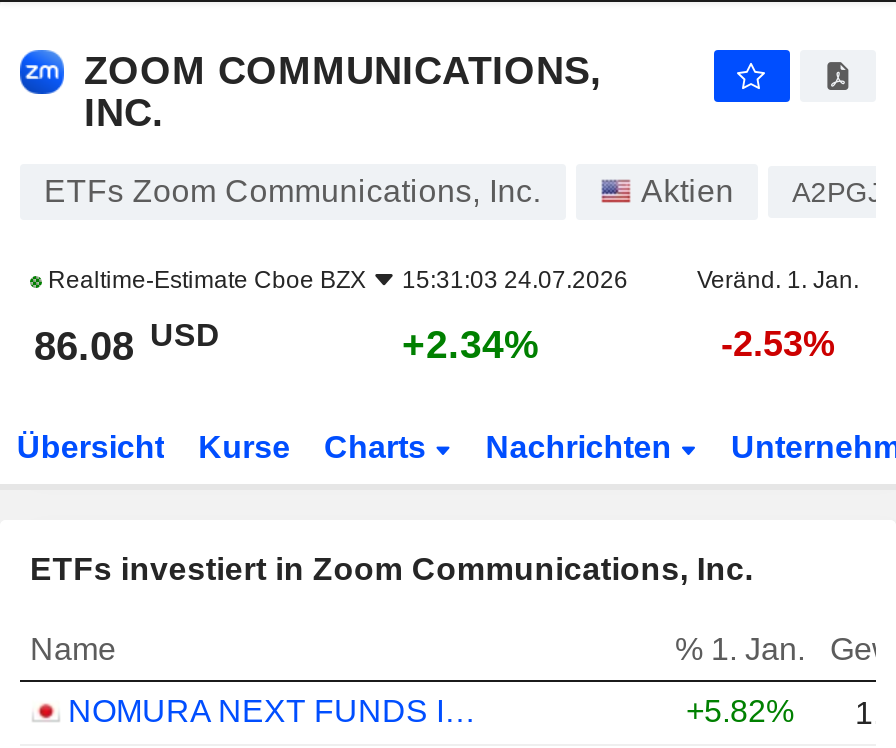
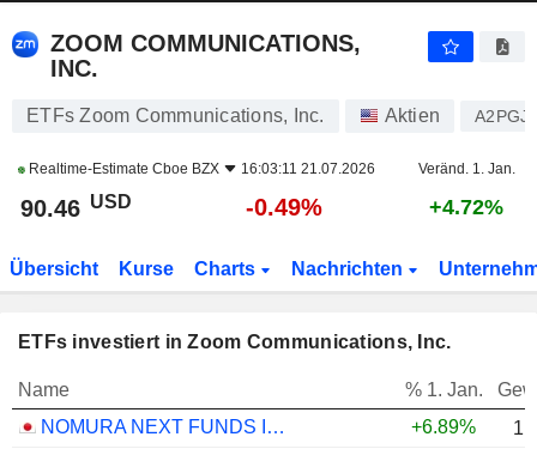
- Realtime-Estimate Cboe BZX 15:31:03 24.07.2026
+ Realtime-Estimate Cboe BZX 16:03:11 21.07.2026

- 86.08 USD
+ 90.46 USD

- +2.34%
+ -0.49%

- -2.53%
+ +4.72%

- +5.82%
+ +6.89%
